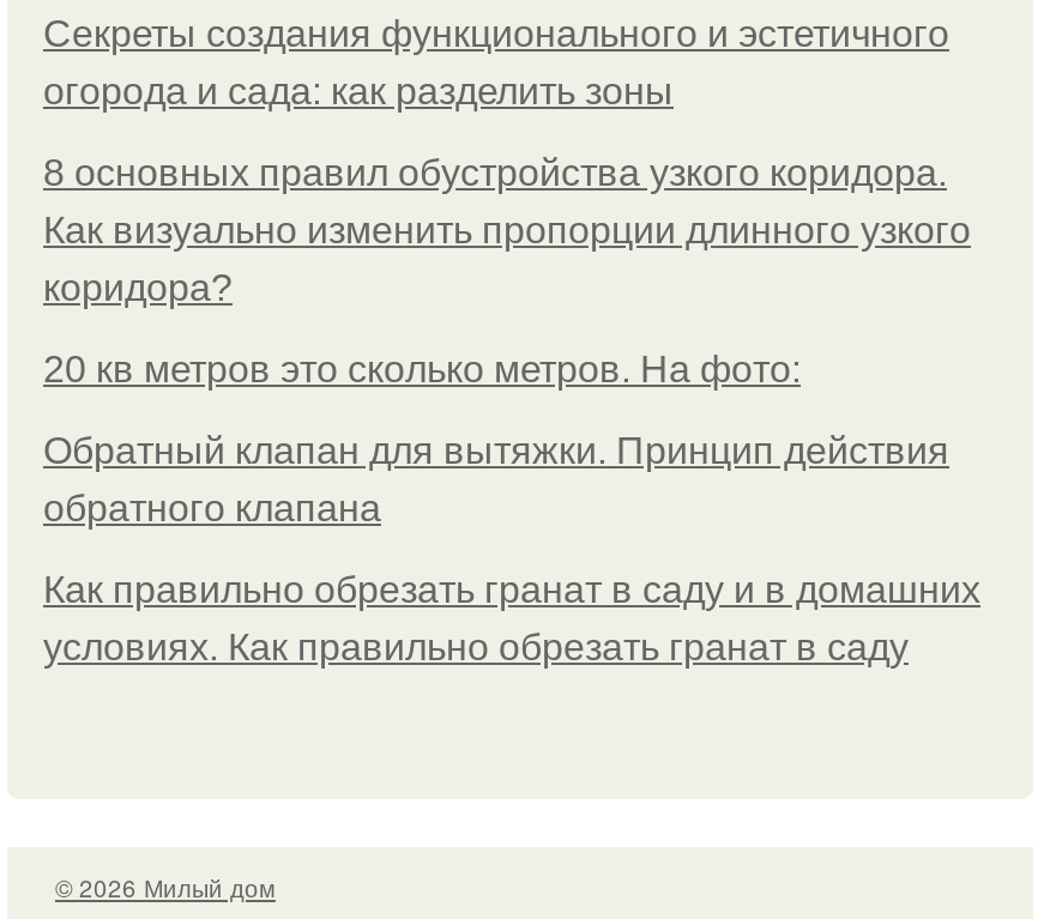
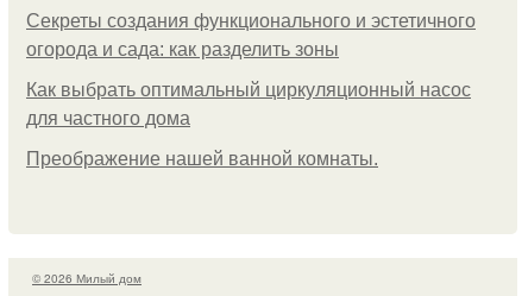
- 8 основных правил обустройства узкого коридора.
- Как визуально изменить пропорции длинного узкого
- коридора?
- 20 кв метров это сколько метров. На фото:
- Обратный клапан для вытяжки. Принцип действия
- обратного клапана
- Как правильно обрезать гранат в саду и в домашних
- условиях. Как правильно обрезать гранат в саду
+ Как выбрать оптимальный циркуляционный насос
+ для частного дома
+ Преображение нашей ванной комнаты.
